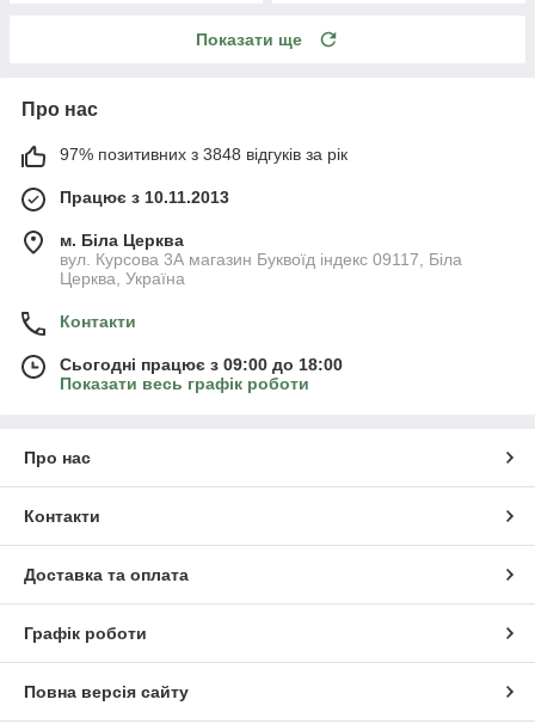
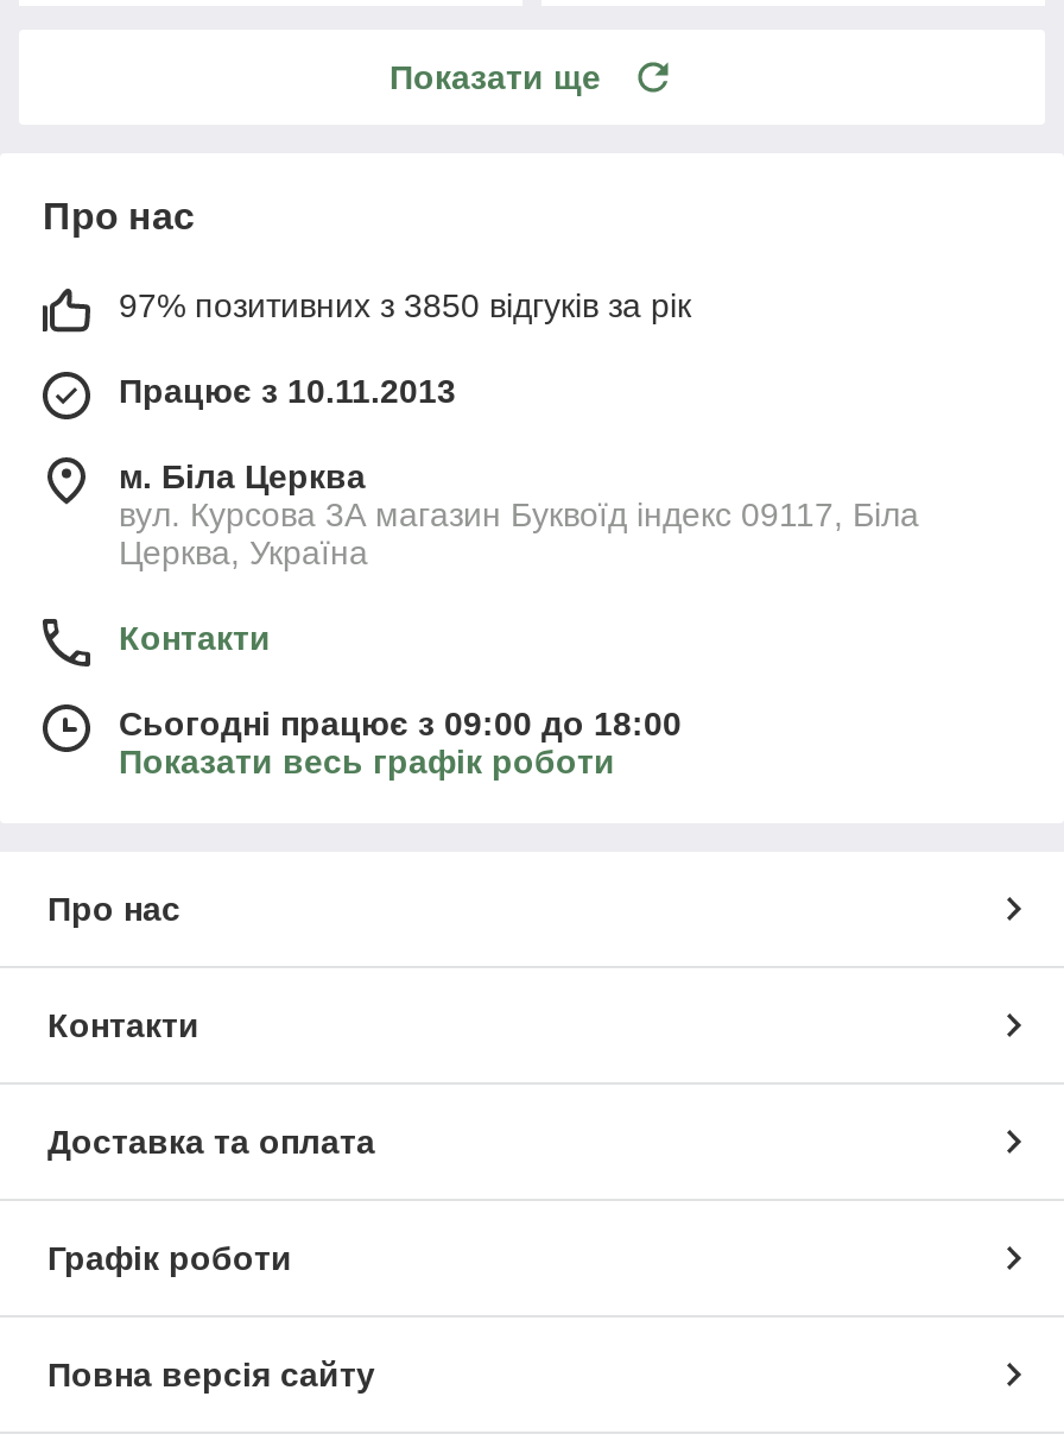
- 97% позитивних з 3848 відгуків за рік
+ 97% позитивних з 3850 відгуків за рік
